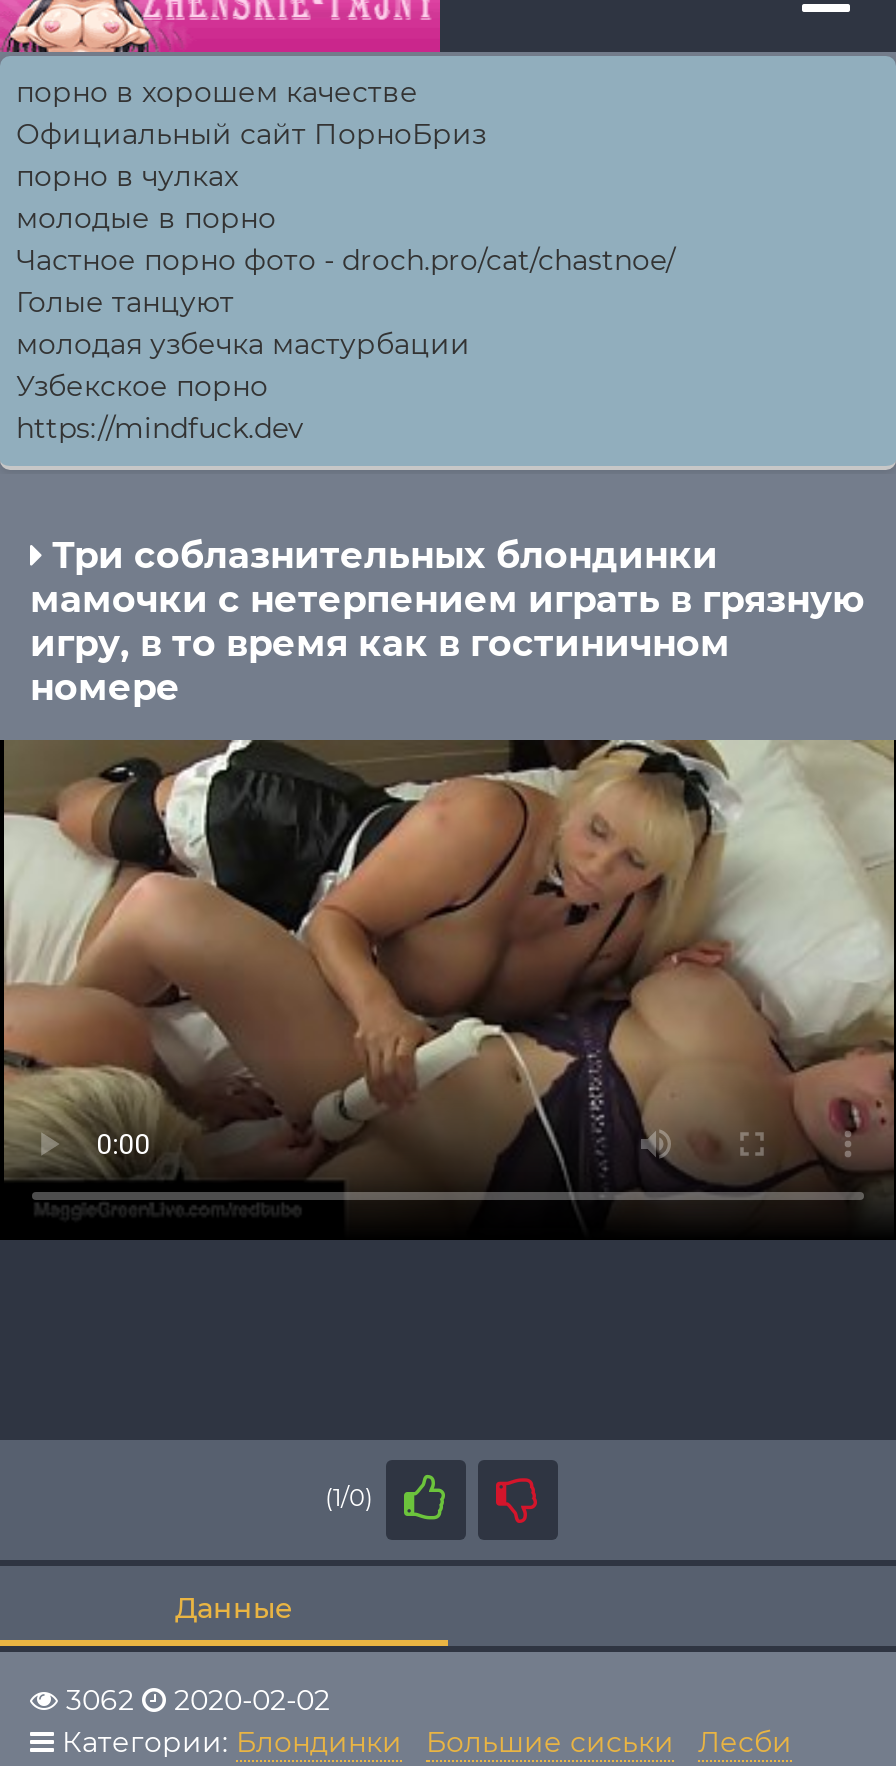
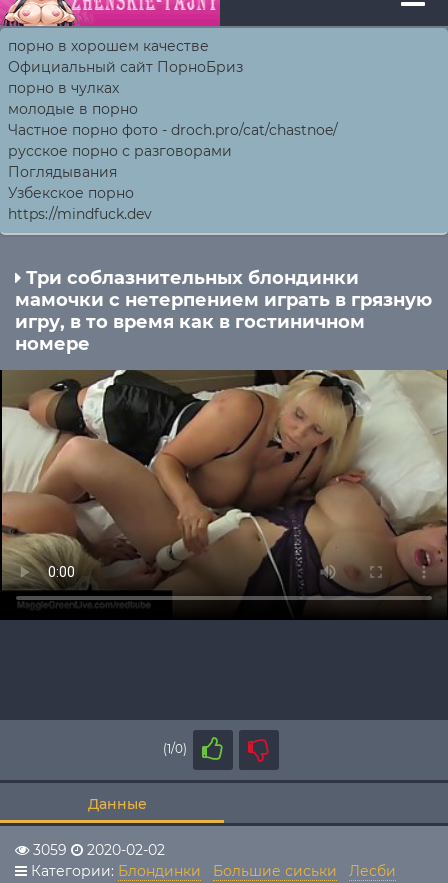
- Голые танцуют
- молодая узбечка мастурбации
+ русское порно с разговорами
+ Поглядывания

- 3062 2020-02-02
+ 3059 2020-02-02
